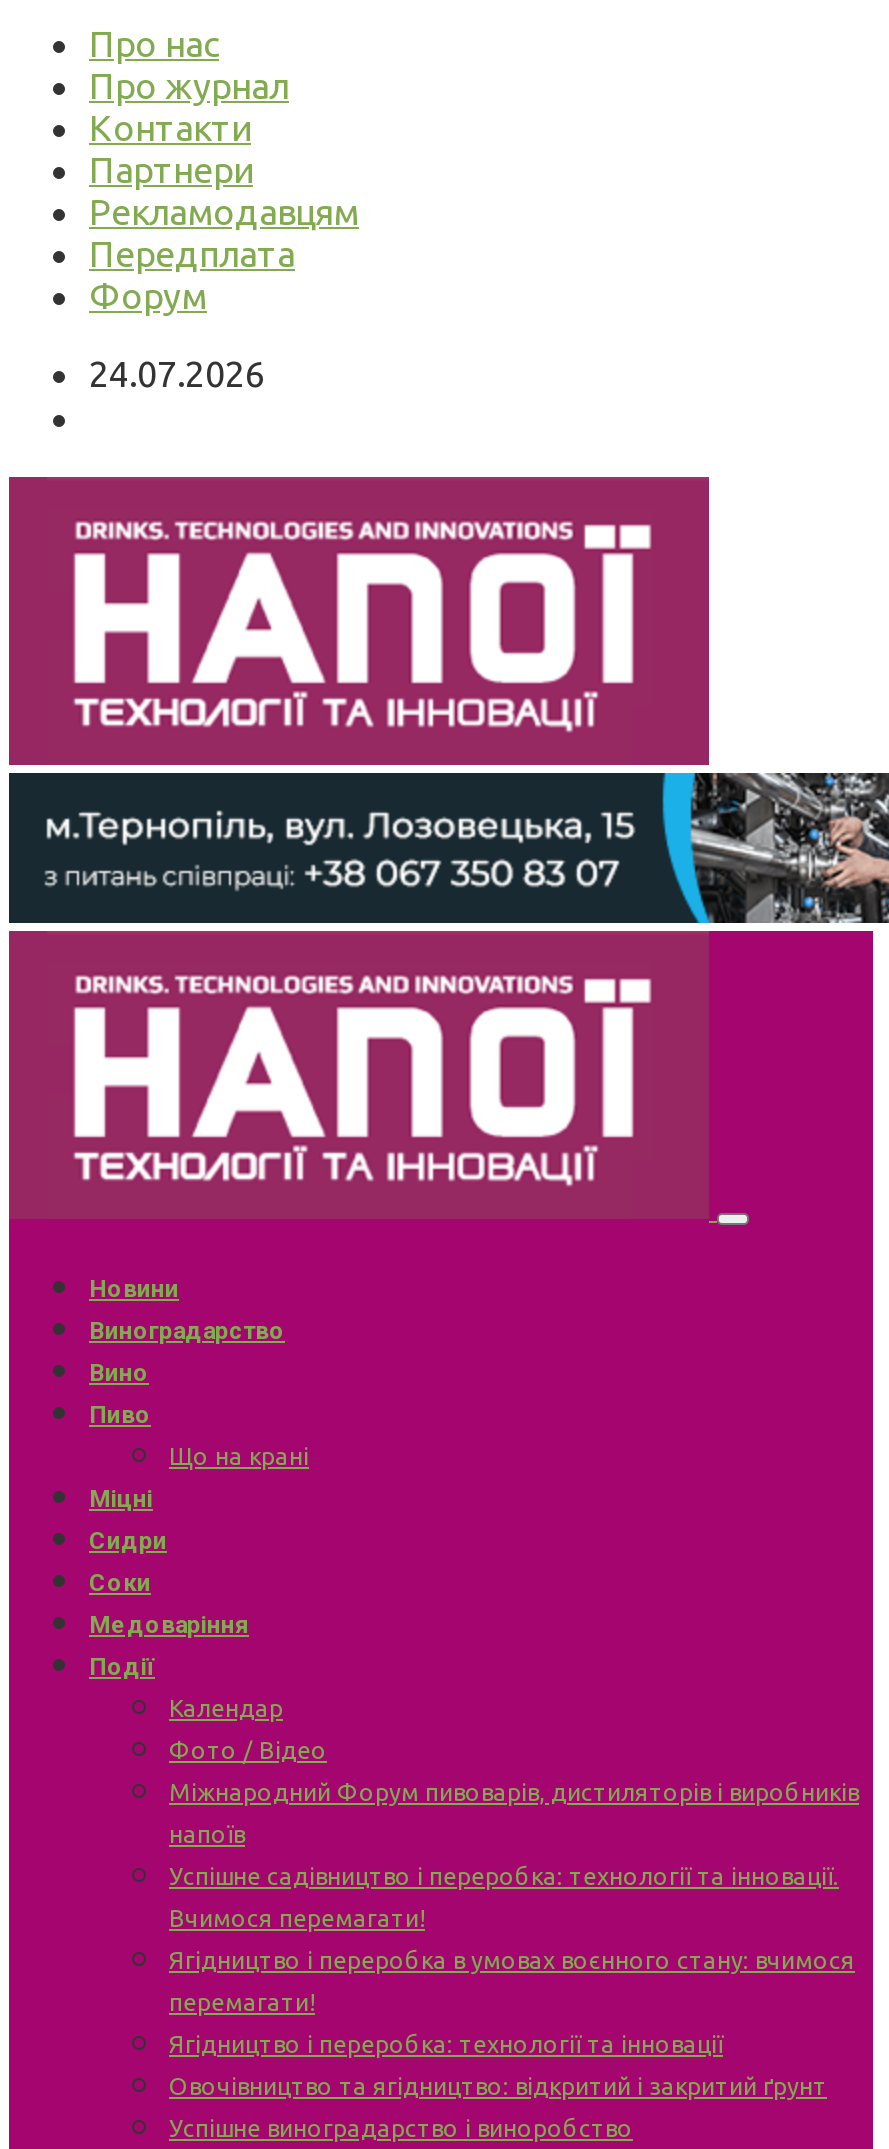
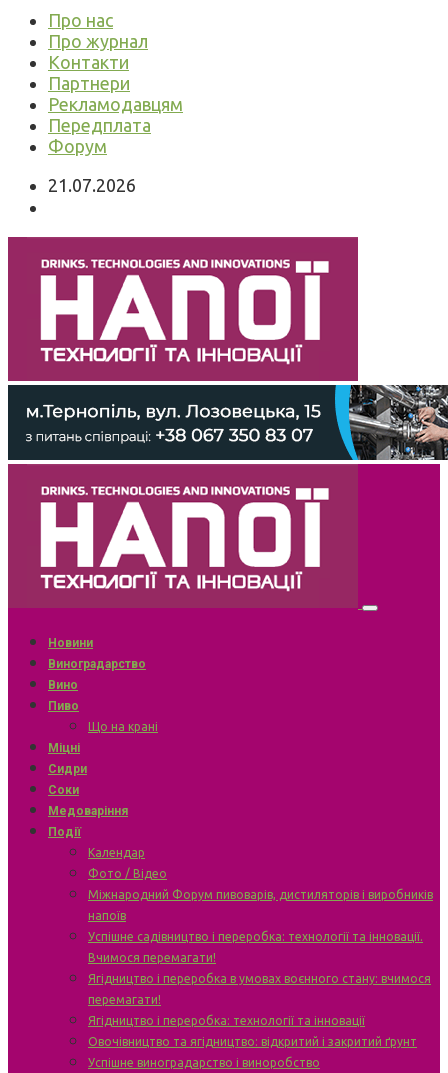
- 24.07.2026
+ 21.07.2026
